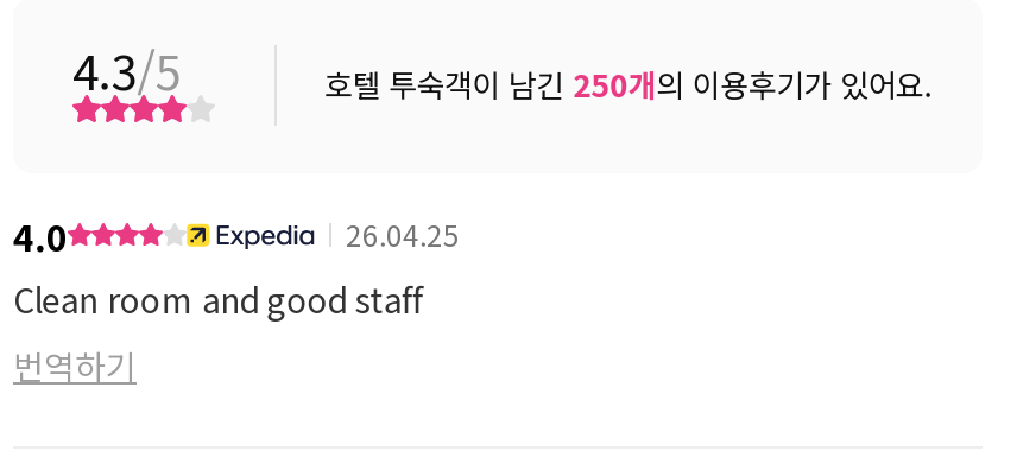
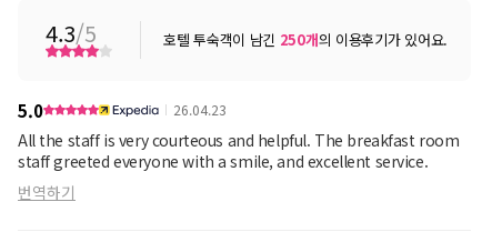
- 4.0
- 26.04.25
- Clean room and good staff
+ 5.0
+ 26.04.23
+ All the staff is very courteous and helpful. The breakfast room
+ staff greeted everyone with a smile, and excellent service.
